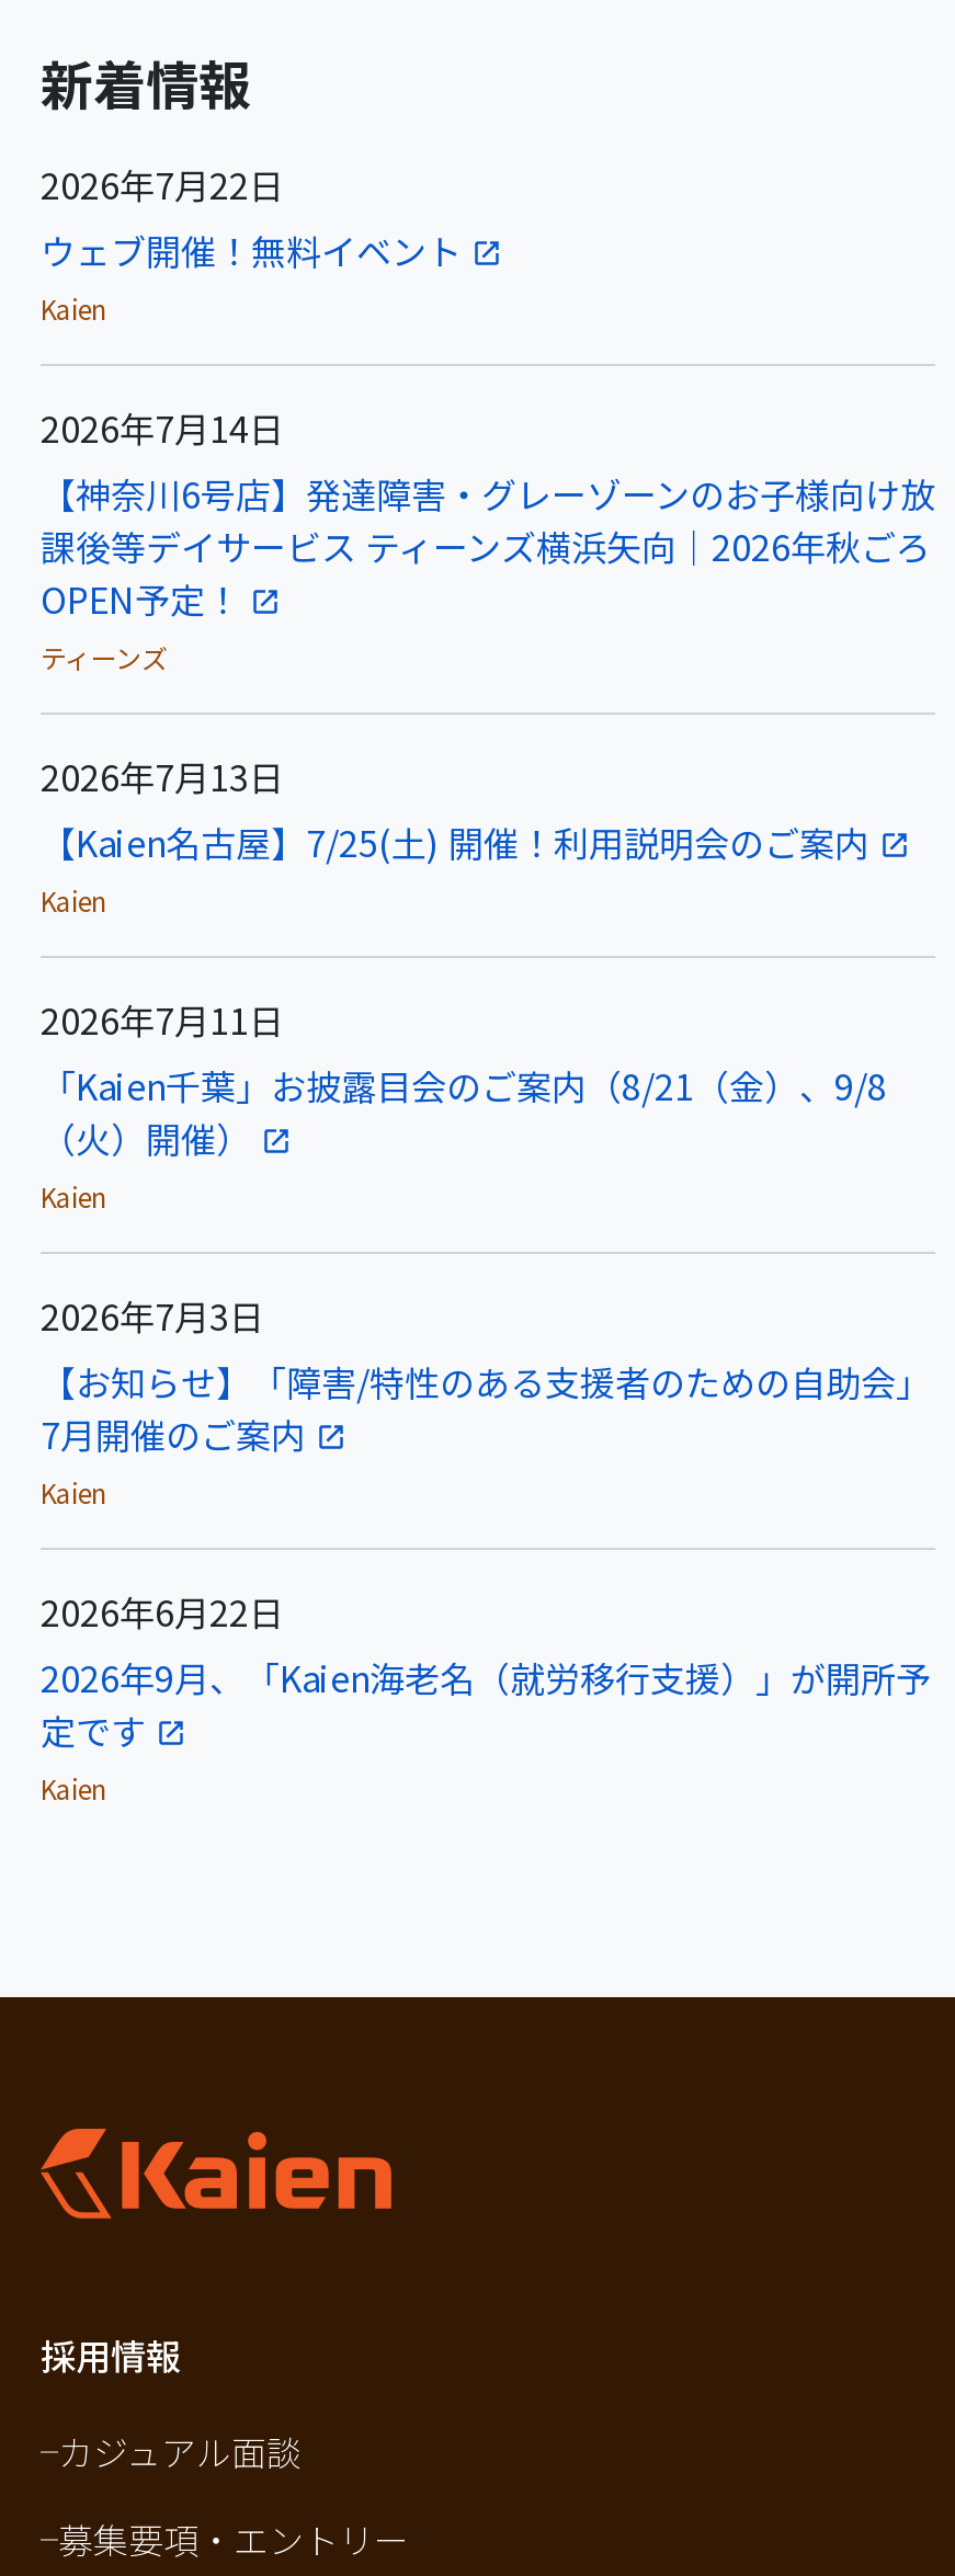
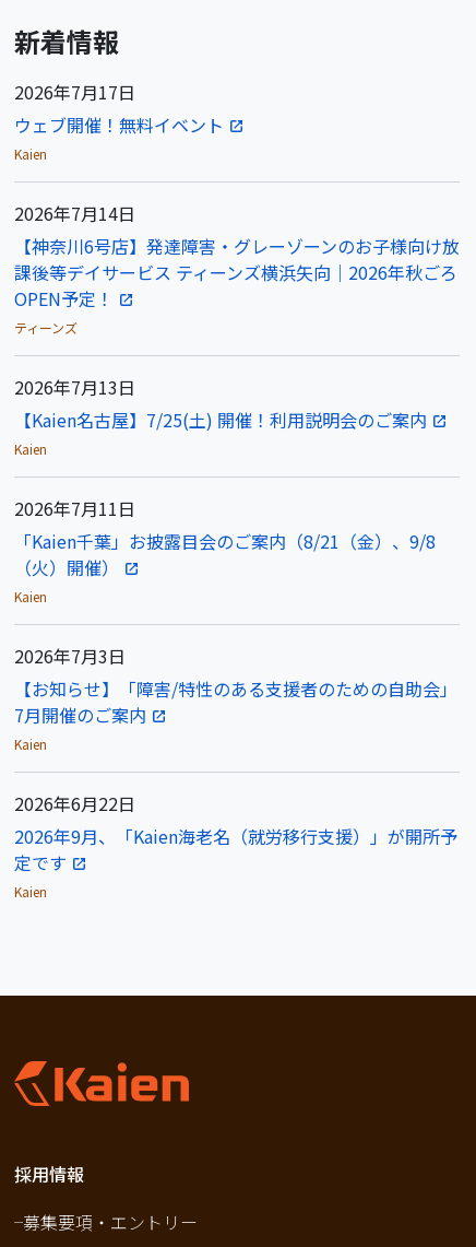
- 2026年7月22日
+ 2026年7月17日

- カジュアル面談
